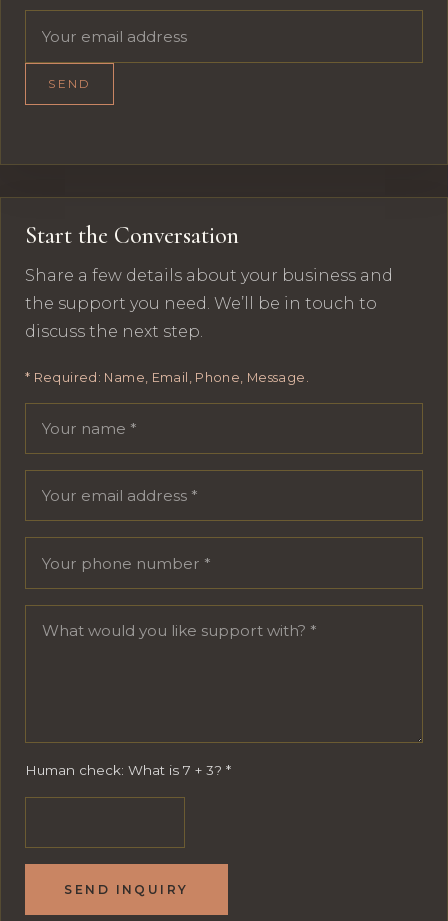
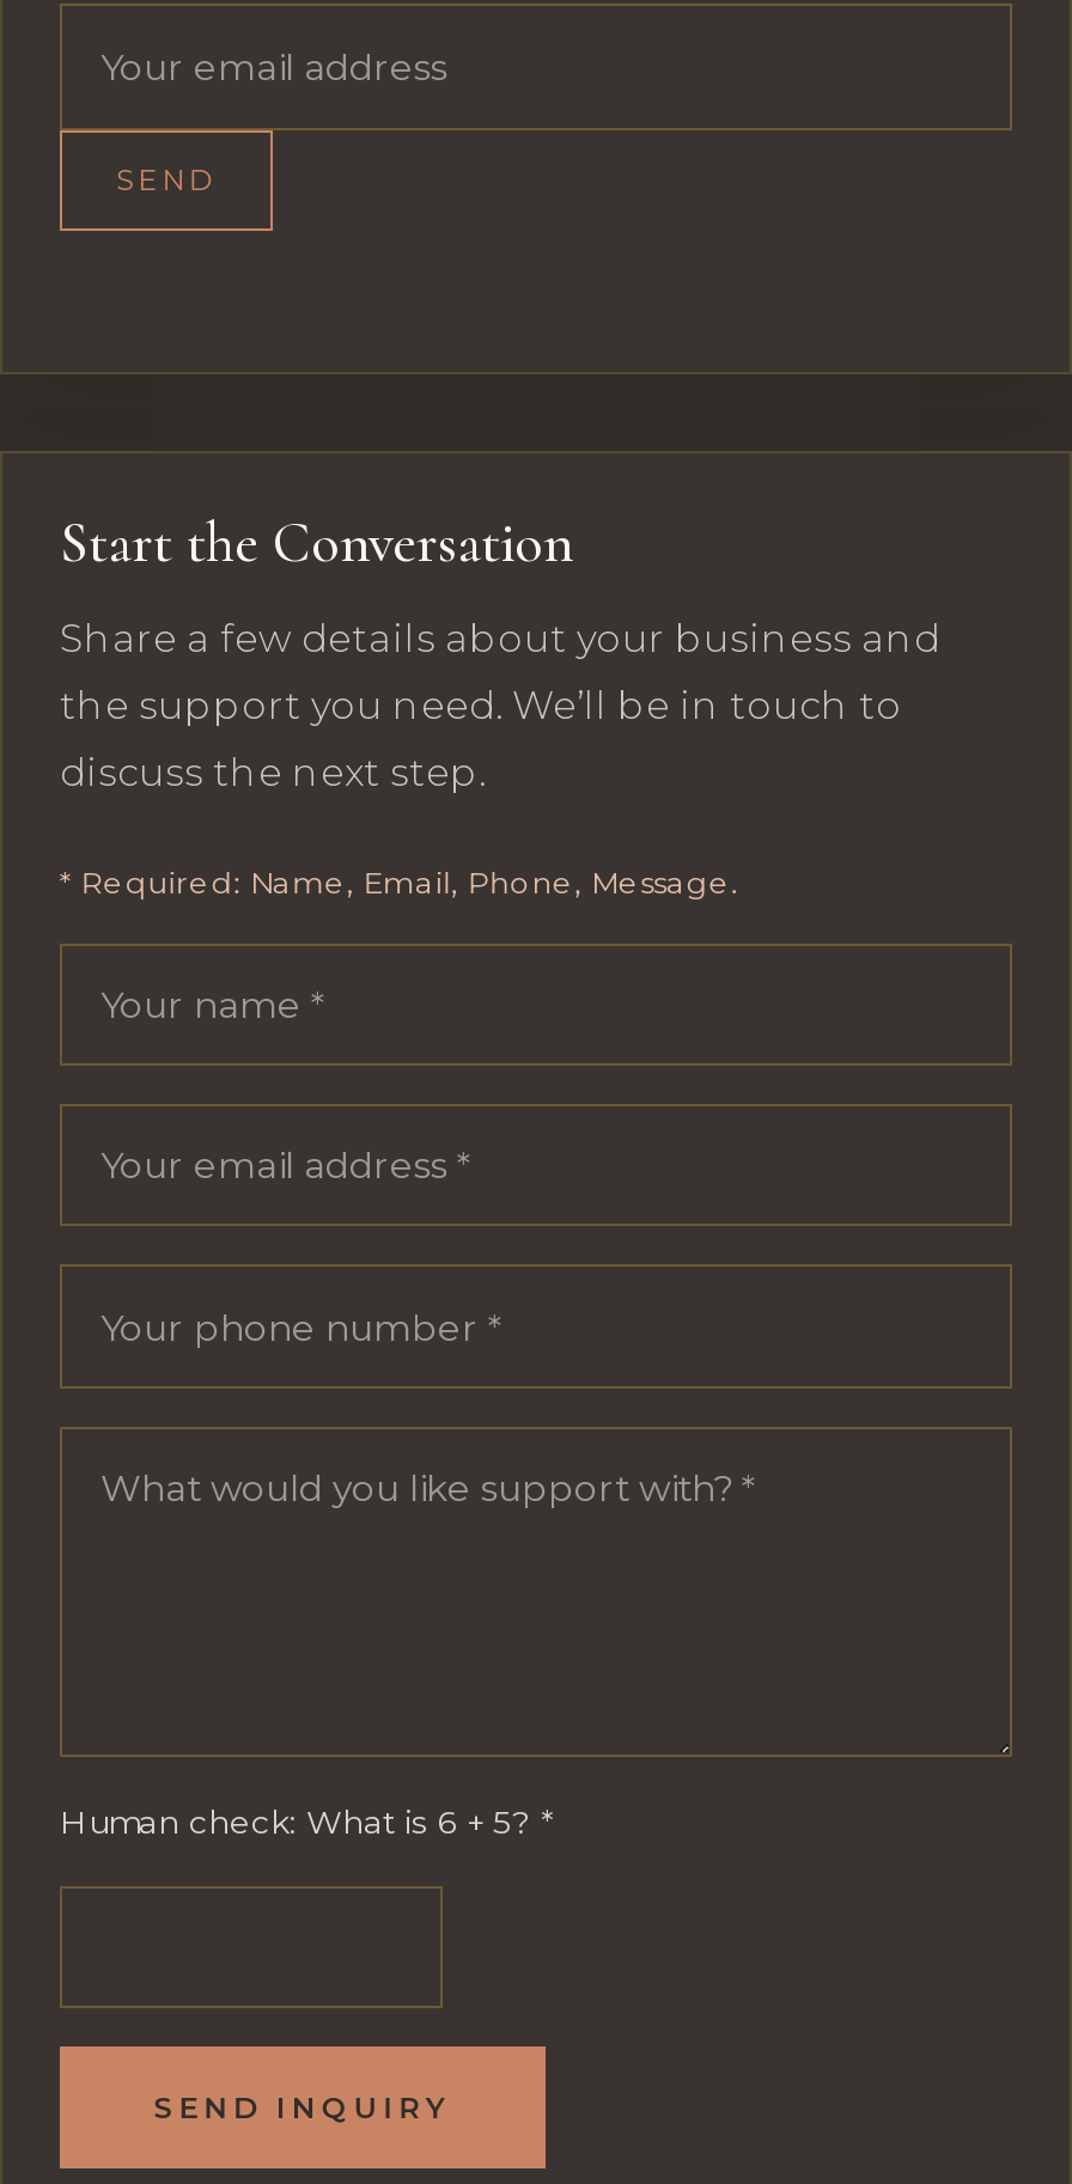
- Human check: What is 7 + 3? *
+ Human check: What is 6 + 5? *
